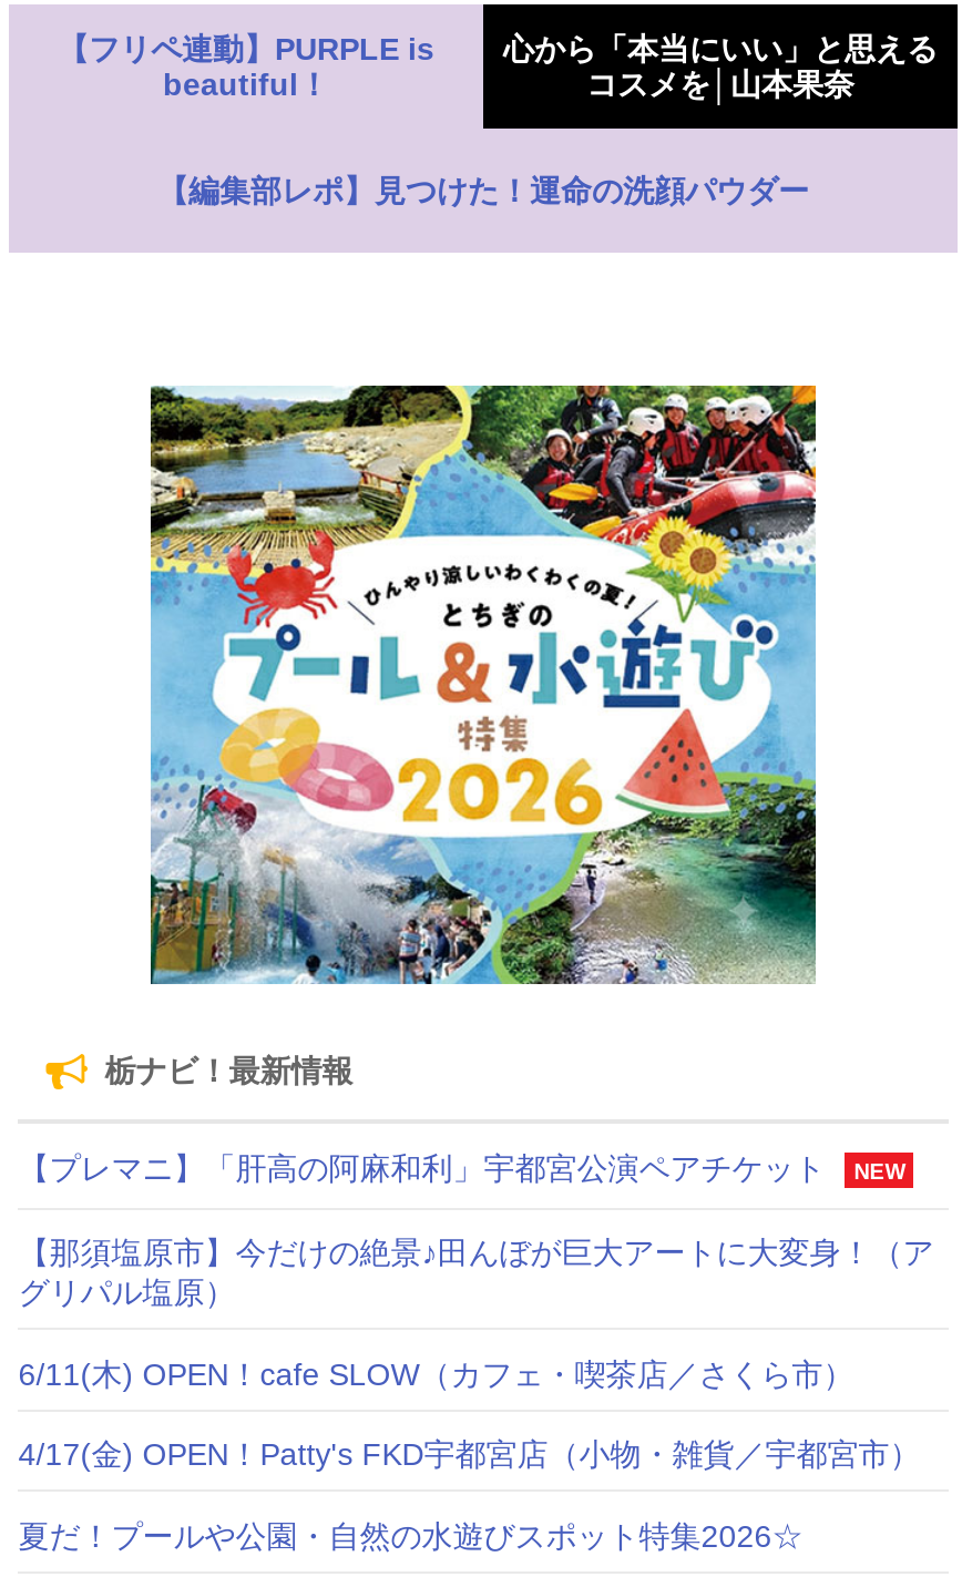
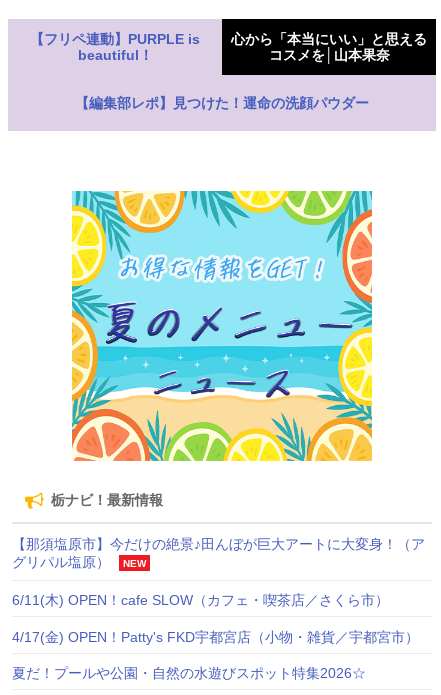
- [image]
+ [image]

- 【プレマニ】「肝高の阿麻和利」宇都宮公演ペアチケット
- NEW

+ NEW
